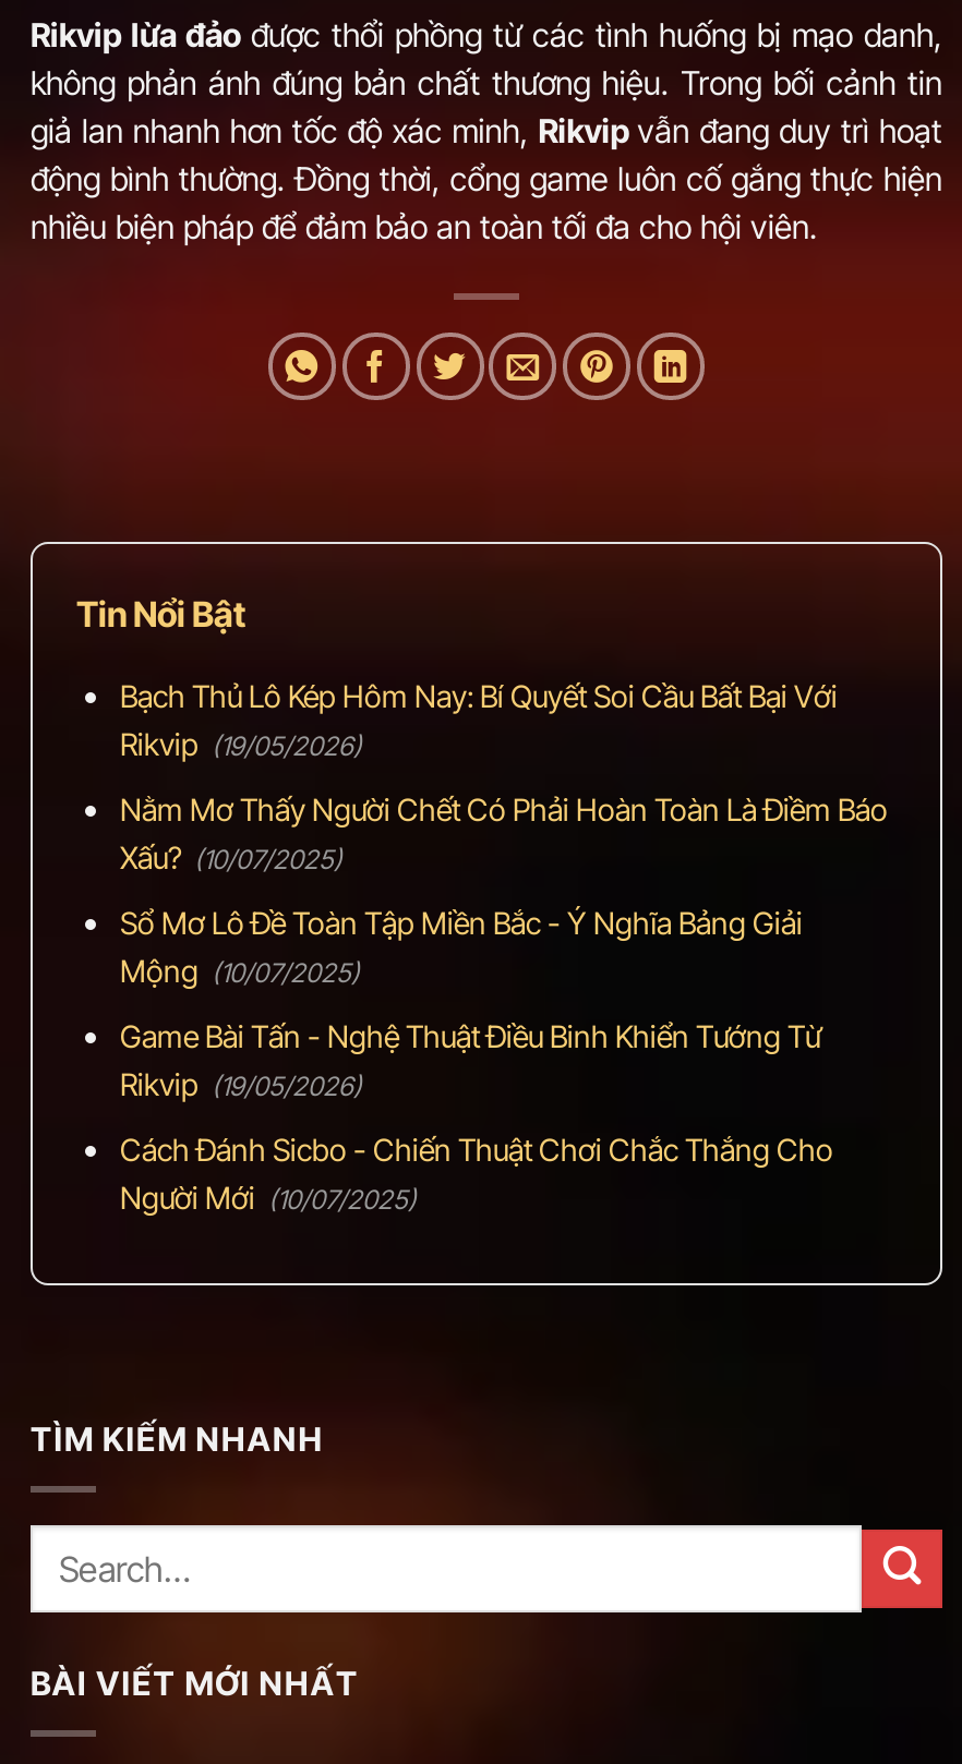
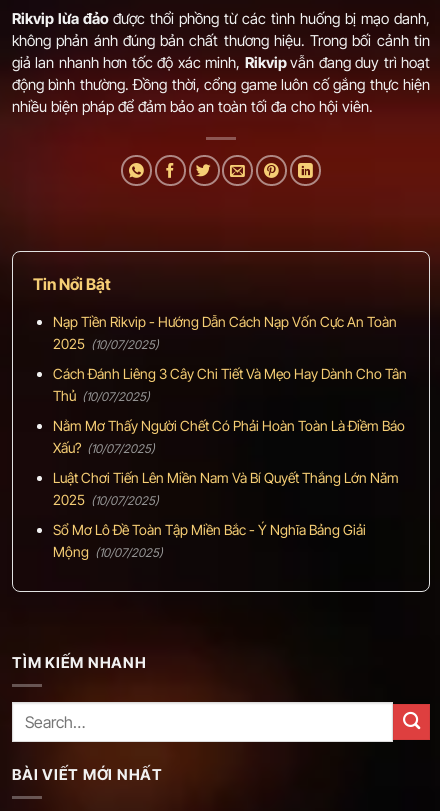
- Bạch Thủ Lô Kép Hôm Nay: Bí Quyết Soi Cầu Bất Bại Với
- Rikvip (19/05/2026)
+ Nạp Tiền Rikvip - Hướng Dẫn Cách Nạp Vốn Cực An Toàn
+ 2025 (10/07/2025)
+ Cách Đánh Liêng 3 Cây Chi Tiết Và Mẹo Hay Dành Cho Tân
+ Thủ (10/07/2025)

moved down: Nằm Mơ Thấy Người Chết Có Phải Hoàn Toàn Là Điềm Báo | Xấu? (10/07/2025)

+ Luật Chơi Tiến Lên Miền Nam Và Bí Quyết Thắng Lớn Năm
+ 2025 (10/07/2025)

moved down: Sổ Mơ Lô Đề Toàn Tập Miền Bắc - Ý Nghĩa Bảng Giải | Mộng (10/07/2025)

- Game Bài Tấn - Nghệ Thuật Điều Binh Khiển Tướng Từ
- Rikvip (19/05/2026)
- Cách Đánh Sicbo - Chiến Thuật Chơi Chắc Thắng Cho
- Người Mới (10/07/2025)
